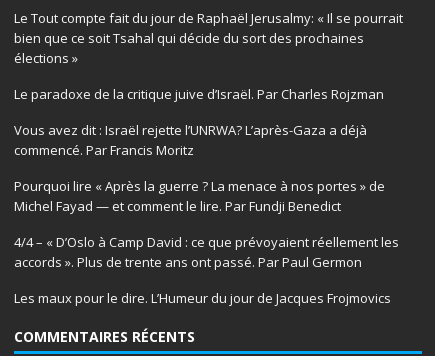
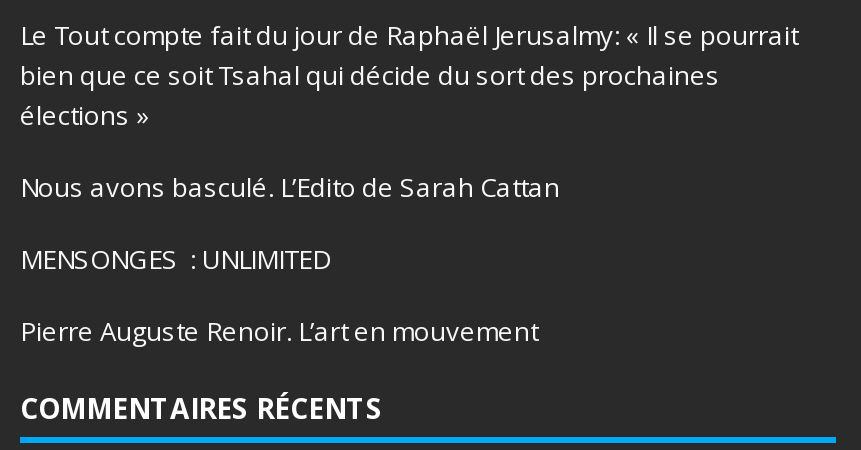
- Le paradoxe de la critique juive d’Israël. Par Charles Rojzman
- Vous avez dit : Israël rejette l’UNRWA? L’après-Gaza a déjà
- commencé. Par Francis Moritz
- Pourquoi lire « Après la guerre ? La menace à nos portes » de
- Michel Fayad — et comment le lire. Par Fundji Benedict
- 4/4 – « D’Oslo à Camp David : ce que prévoyaient réellement les
- accords ». Plus de trente ans ont passé. Par Paul Germon
- Les maux pour le dire. L’Humeur du jour de Jacques Frojmovics
+ Nous avons basculé. L’Edito de Sarah Cattan
+ MENSONGES : UNLIMITED
+ Pierre Auguste Renoir. L’art en mouvement
